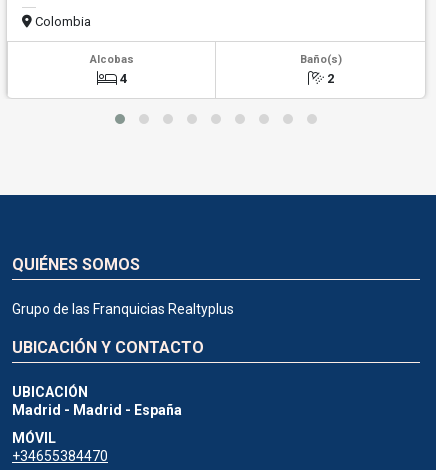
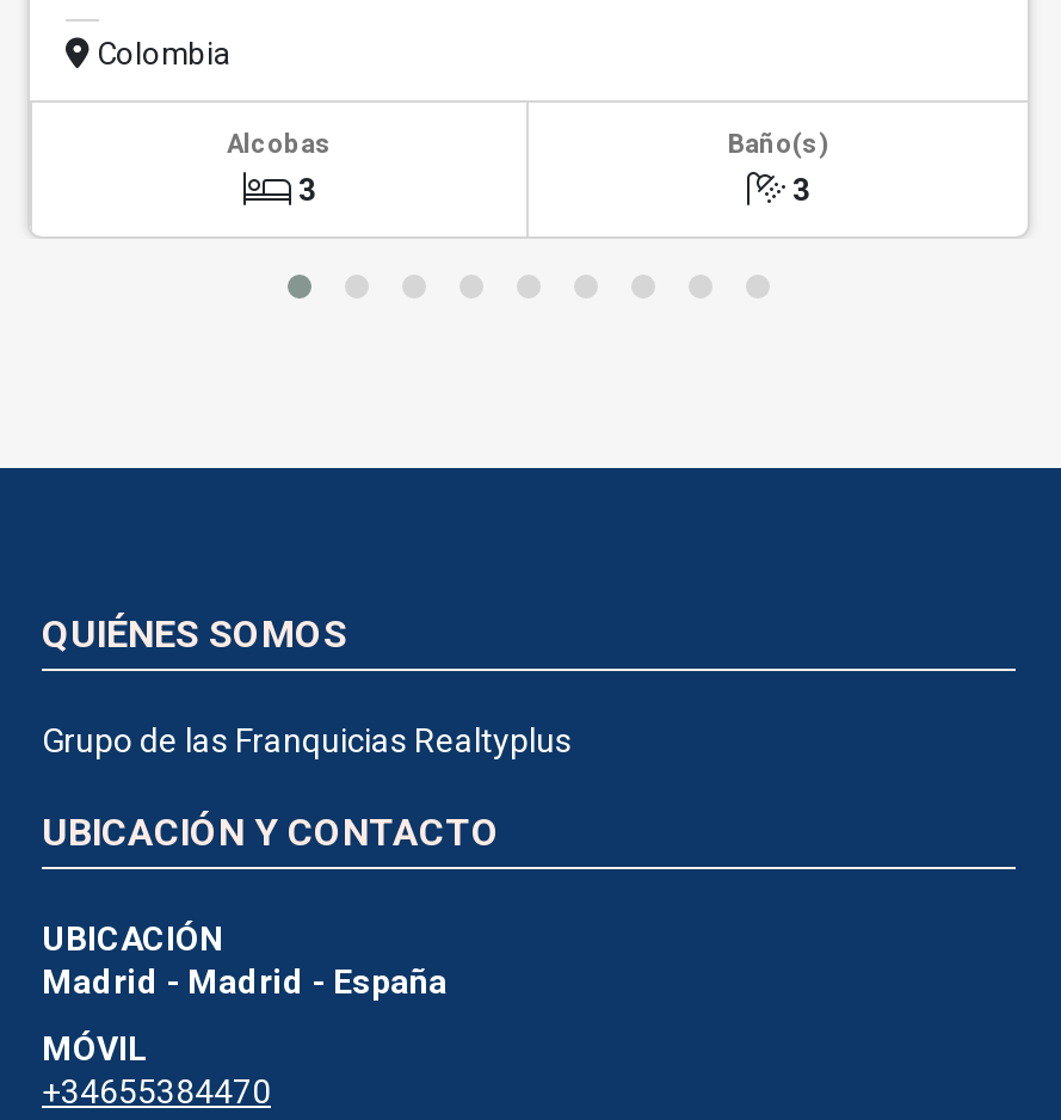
- 4
+ 3

- 2
+ 3
